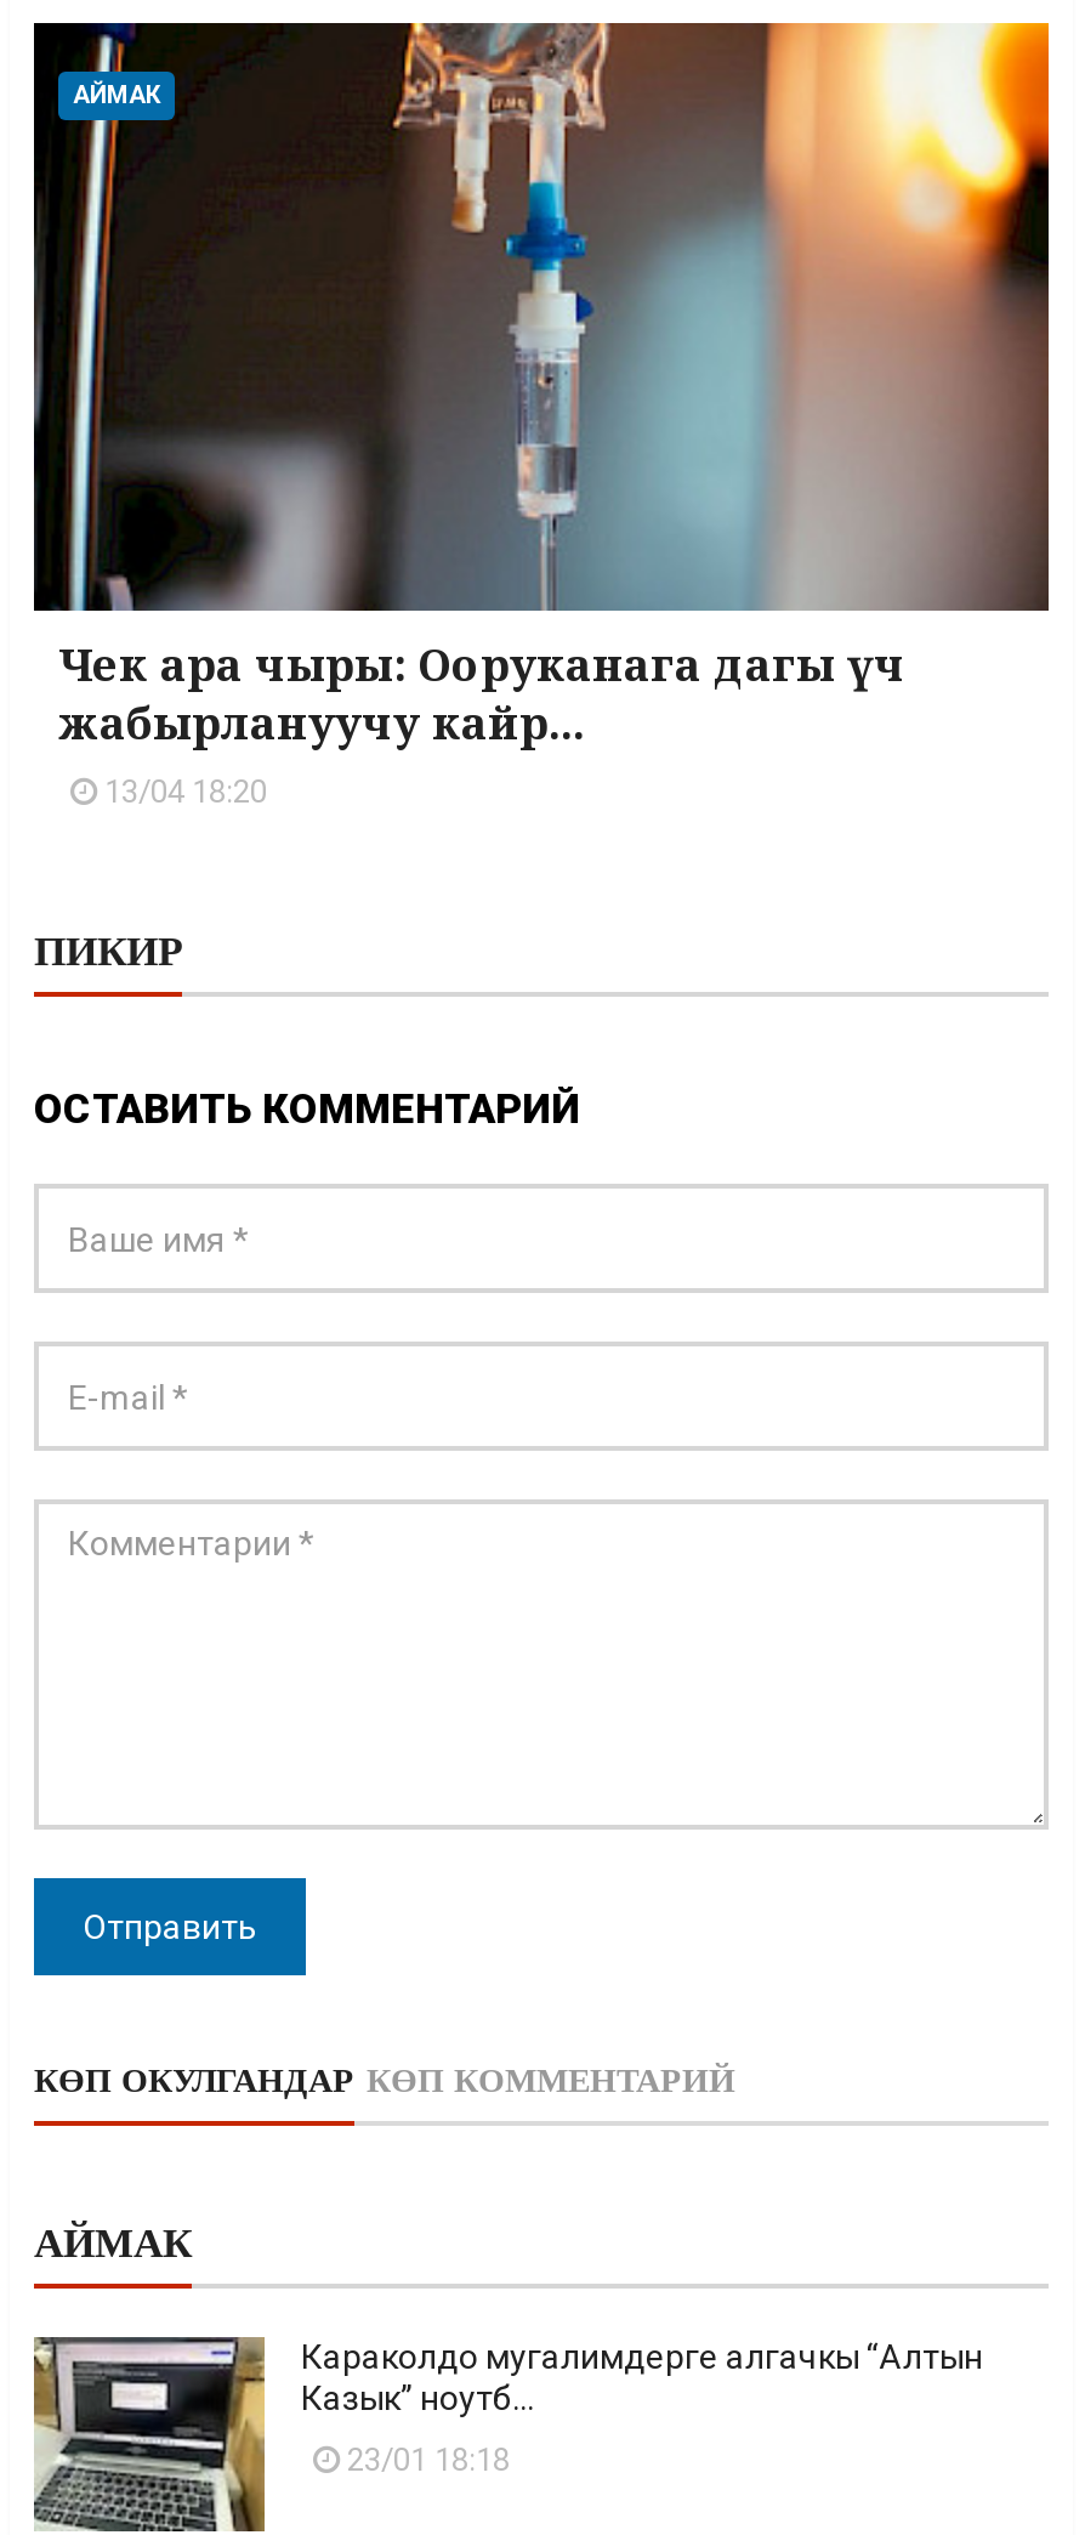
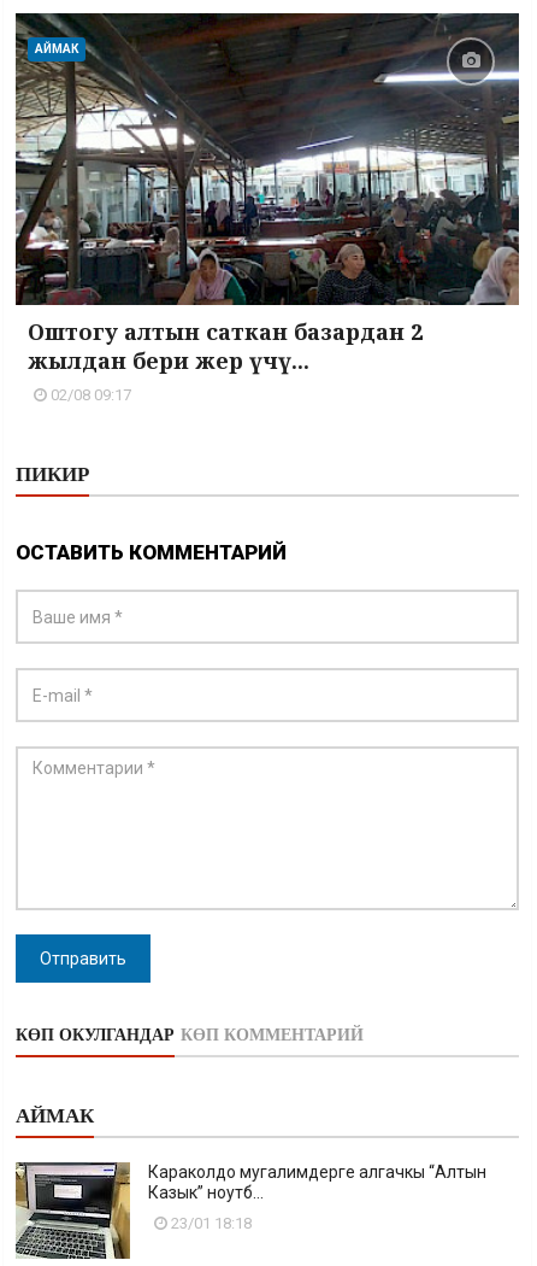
- [image]
- Чек ара чыры: Ооруканага дагы үч
- жабырлануучу кайр...
- 13/04 18:20
+ [image]
+ Оштогу алтын саткан базардан 2
+ жылдан бери жер үчү...
+ 02/08 09:17
